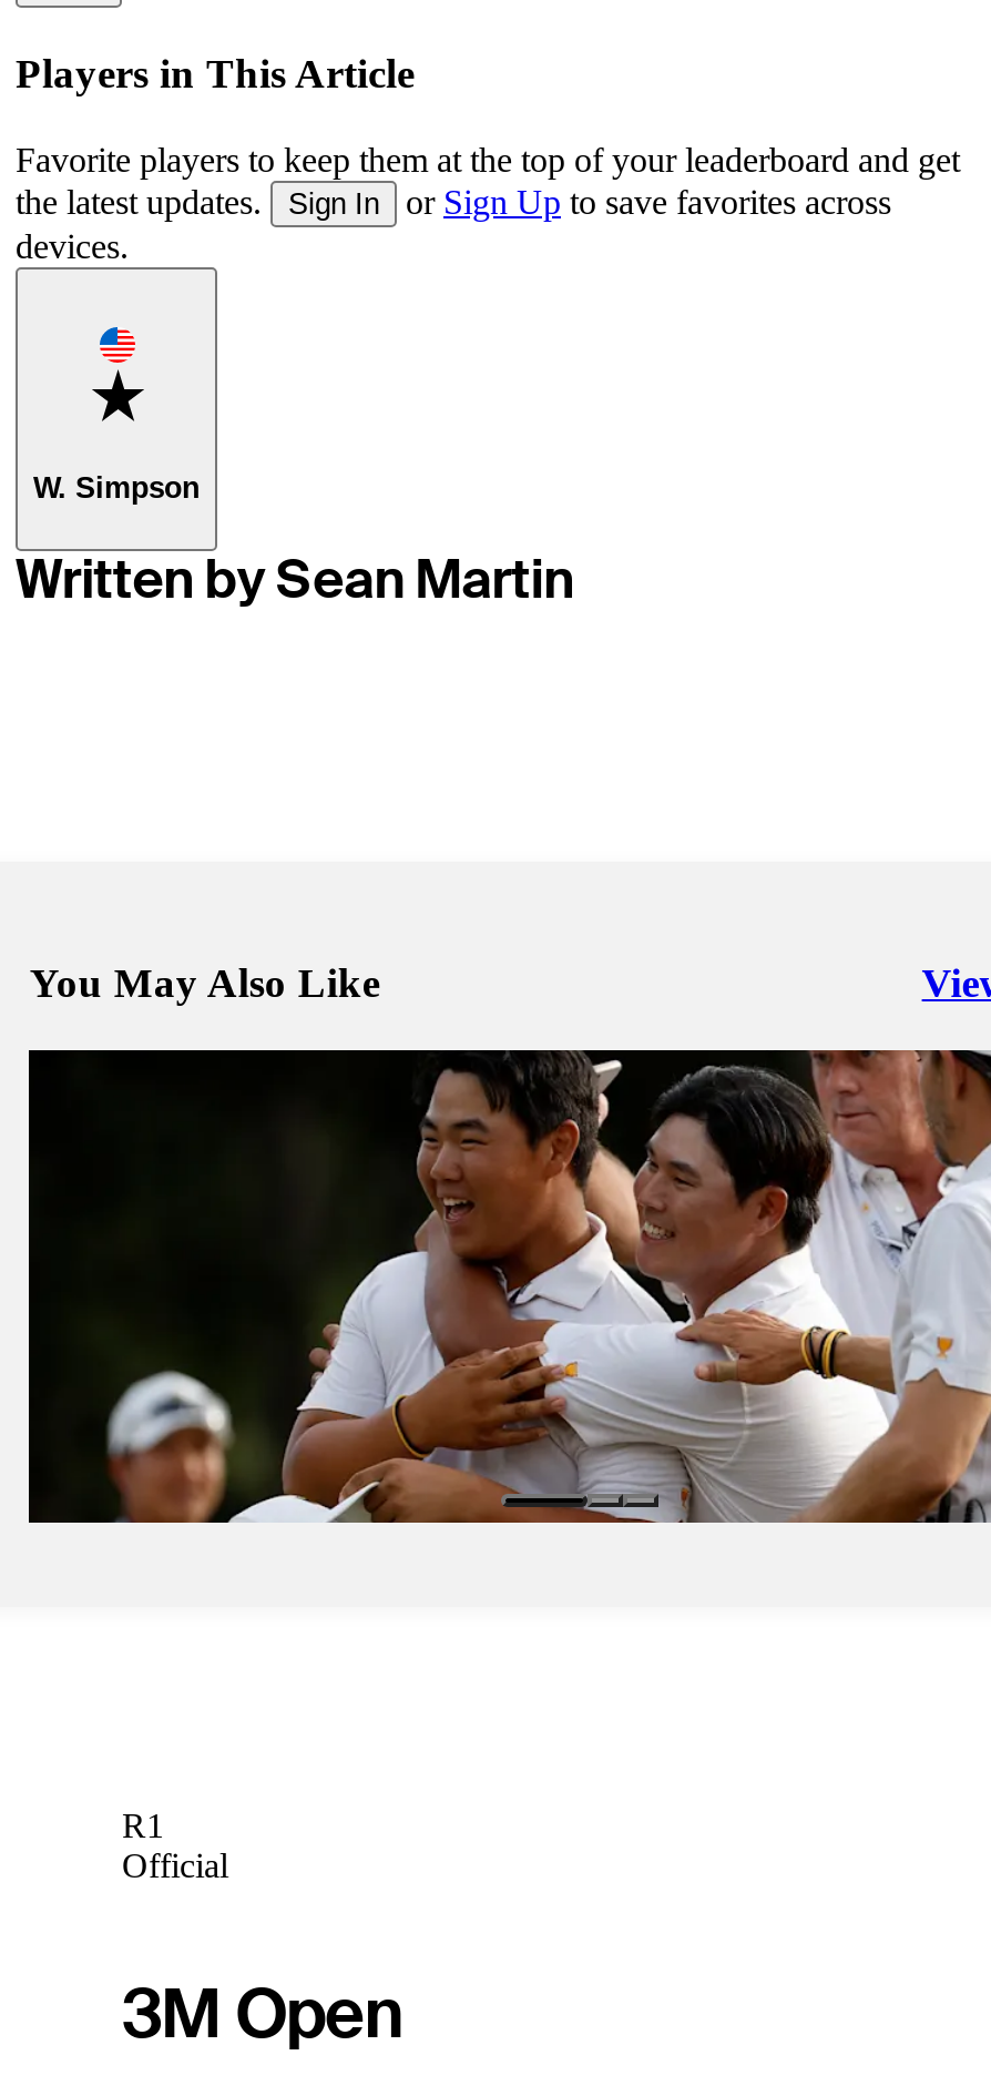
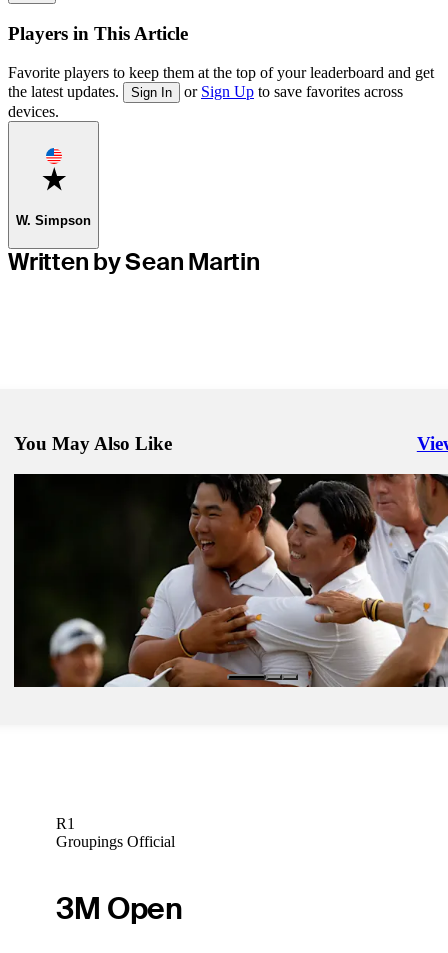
- Official
+ Groupings Official
